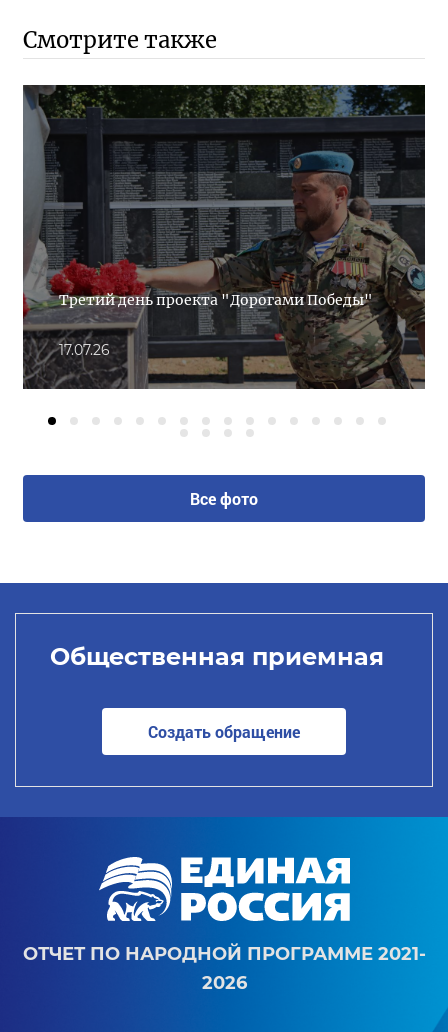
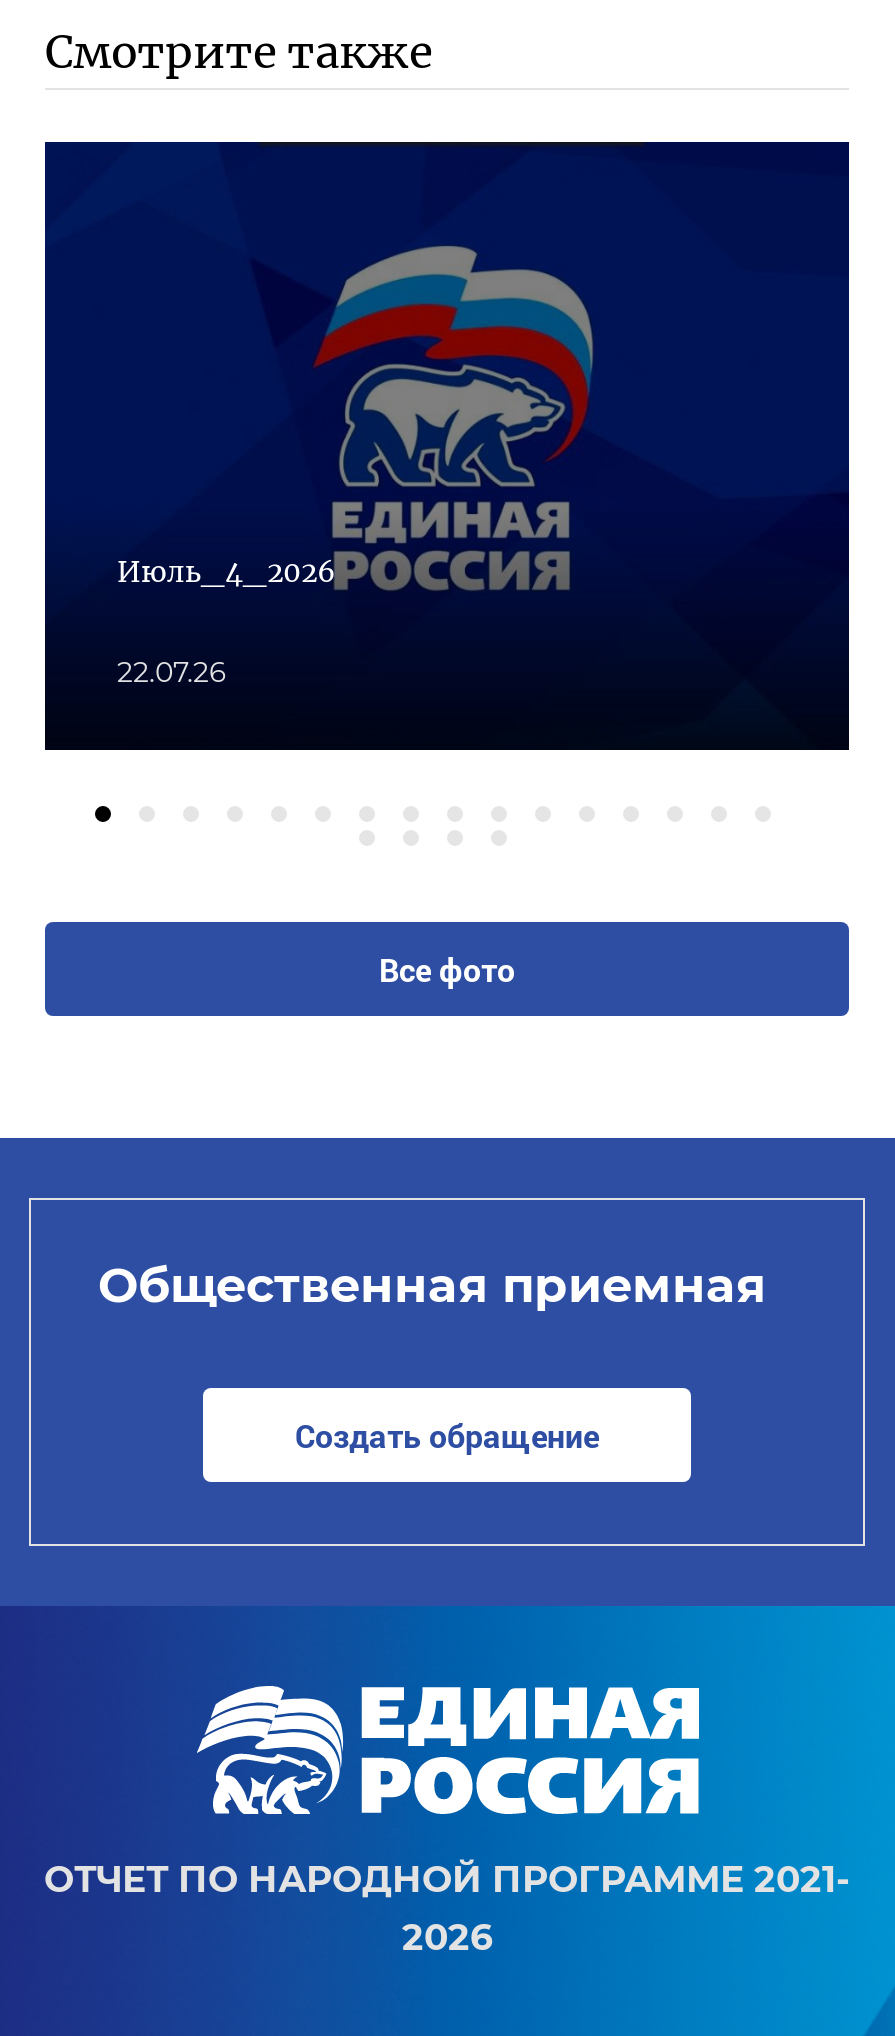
- [image]
- Третий день проекта "Дорогами Победы"
+ [image]
+ Июль_4_2026

- 17.07.26
+ 22.07.26
